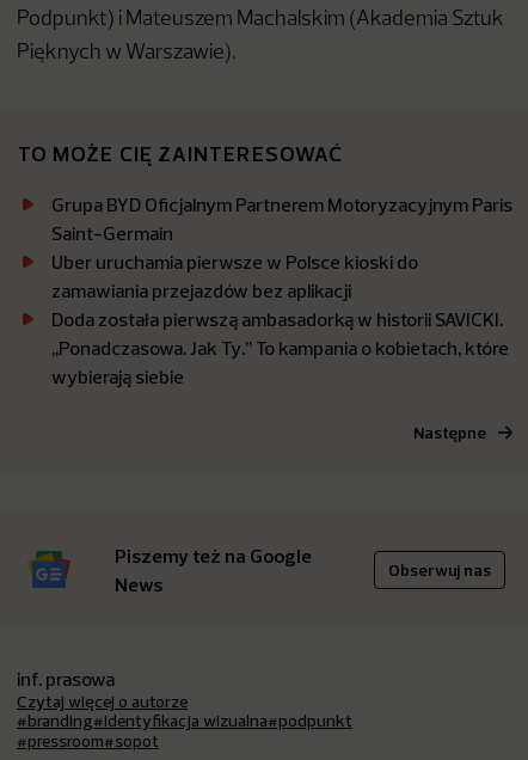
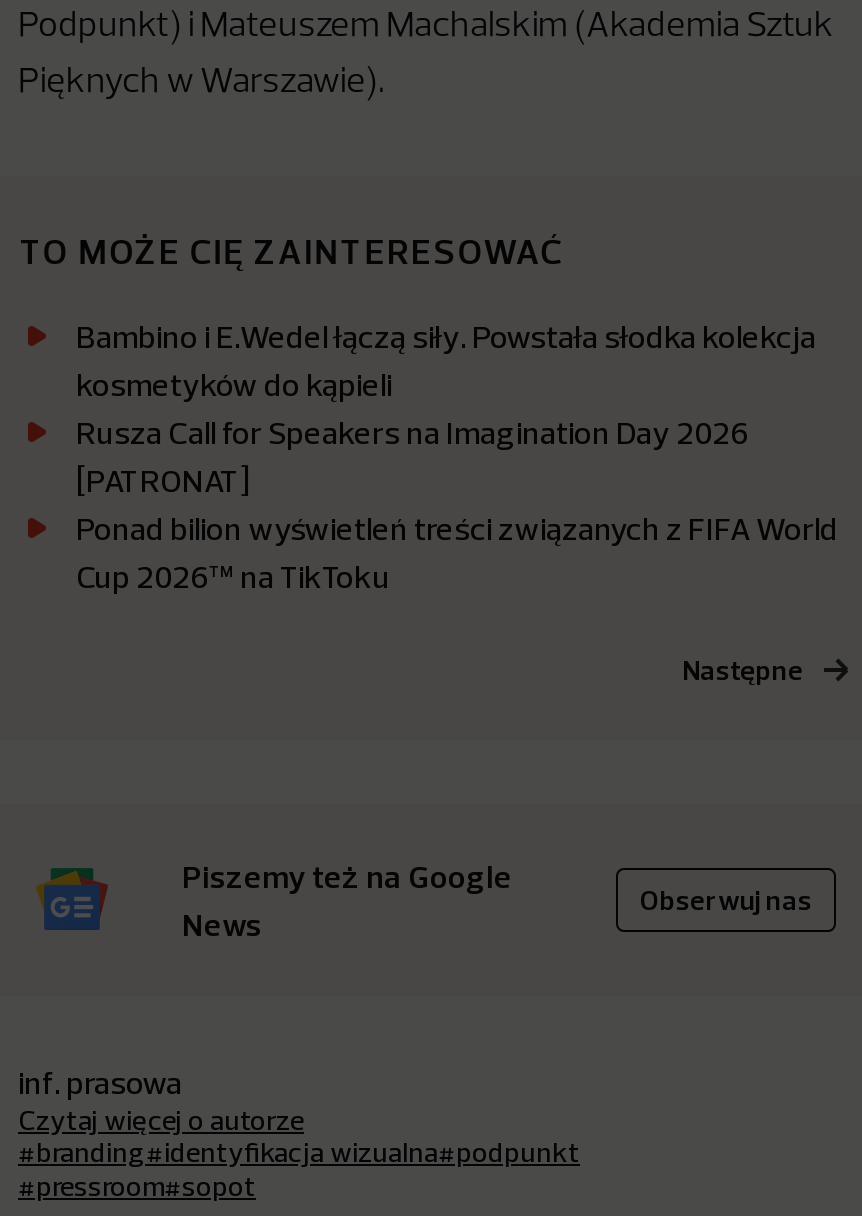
- Grupa BYD Oficjalnym Partnerem Motoryzacyjnym Paris
- Saint-Germain
- Uber uruchamia pierwsze w Polsce kioski do
- zamawiania przejazdów bez aplikacji
- Doda została pierwszą ambasadorką w historii SAVICKI.
- ,,Ponadczasowa. Jak Ty.’’ To kampania o kobietach, które
- wybierają siebie
+ Bambino i E.Wedel łączą siły. Powstała słodka kolekcja
+ kosmetyków do kąpieli
+ Rusza Call for Speakers na Imagination Day 2026
+ [PATRONAT]
+ Ponad bilion wyświetleń treści związanych z FIFA World
+ Cup 2026™ na TikToku
